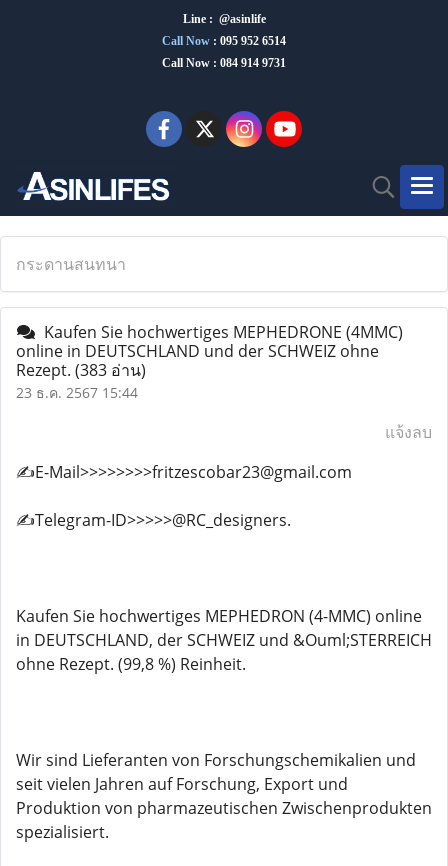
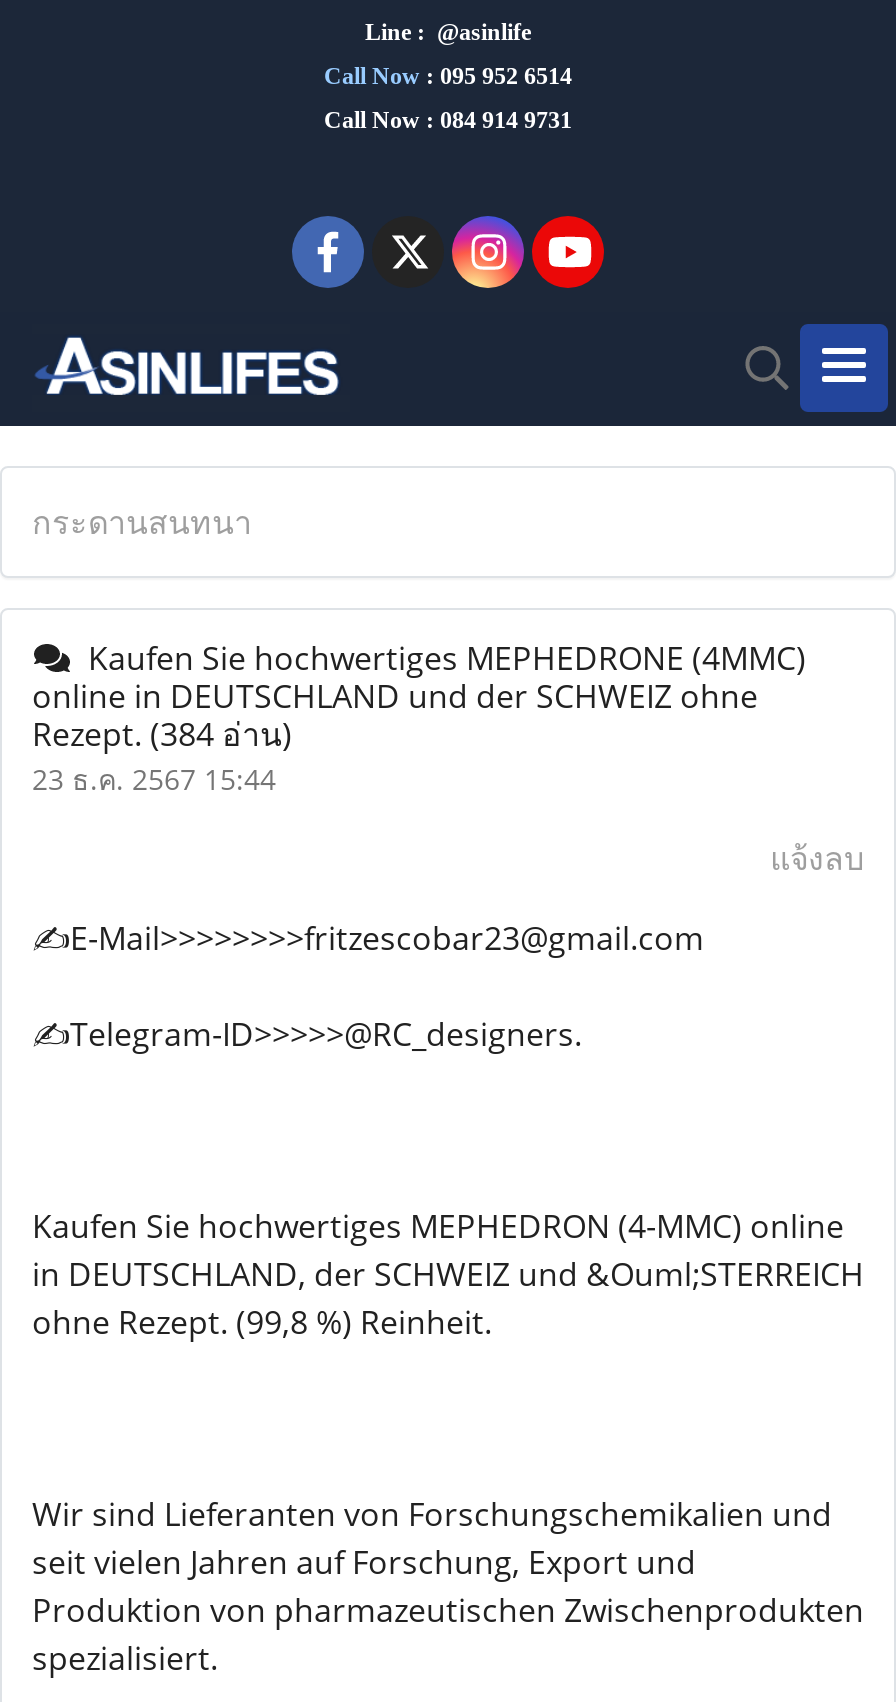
- Rezept. (383 อ่าน)
+ Rezept. (384 อ่าน)
